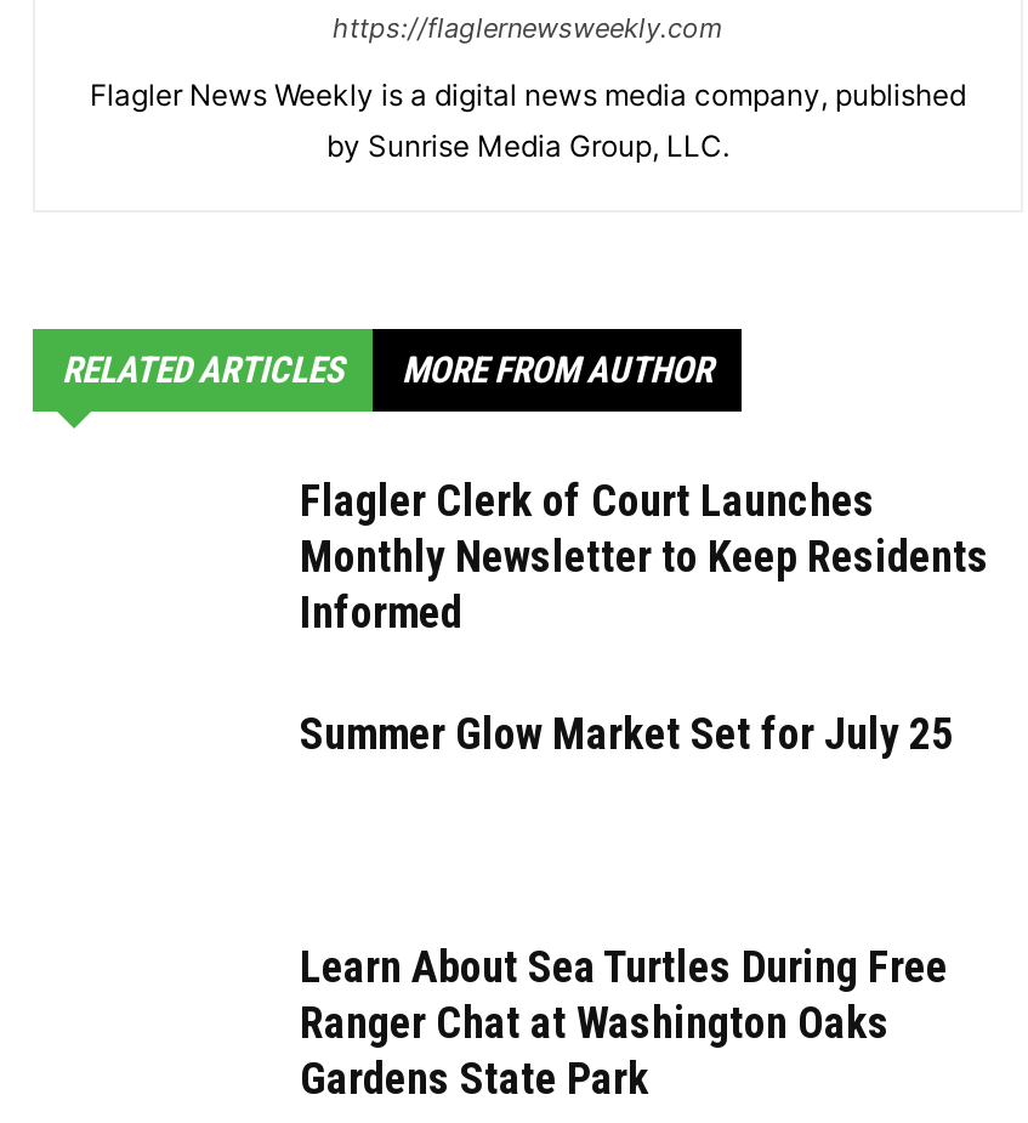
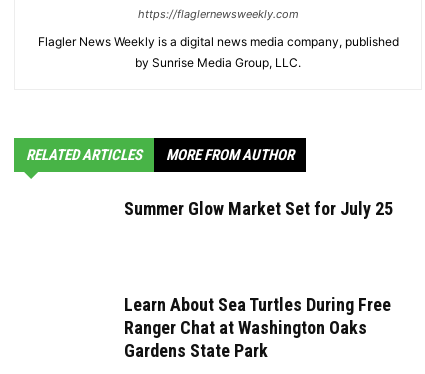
- Flagler Clerk of Court Launches
- Monthly Newsletter to Keep Residents
- Informed
